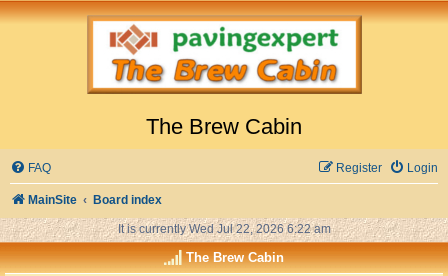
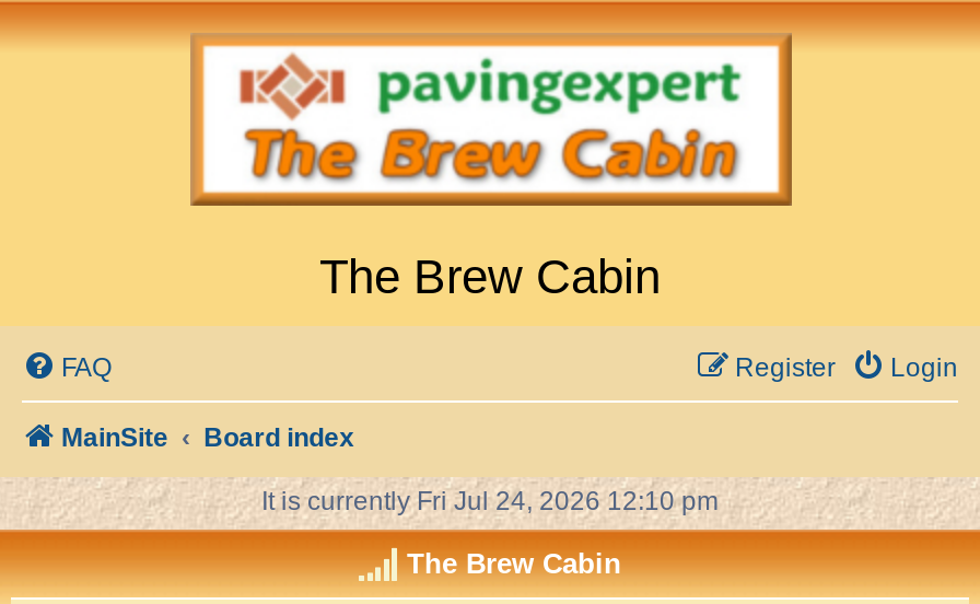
- It is currently Wed Jul 22, 2026 6:22 am
+ It is currently Fri Jul 24, 2026 12:10 pm
